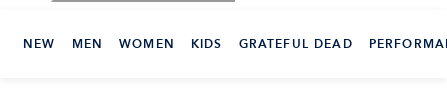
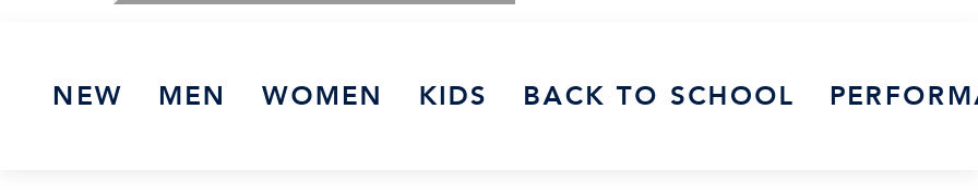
- GRATEFUL DEAD
+ BACK TO SCHOOL
